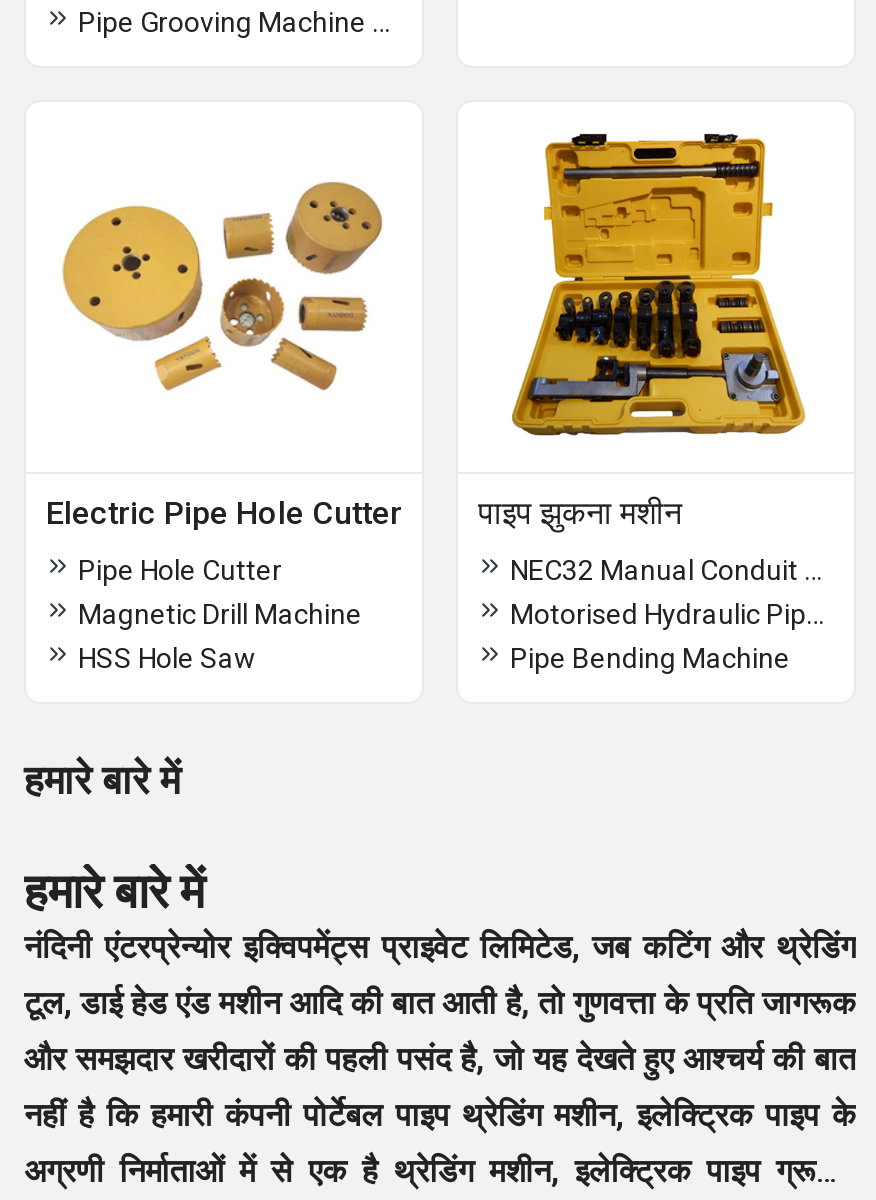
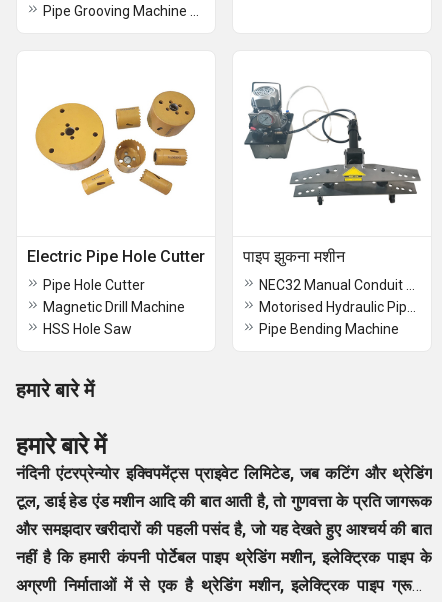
- [image]
+ [image]
